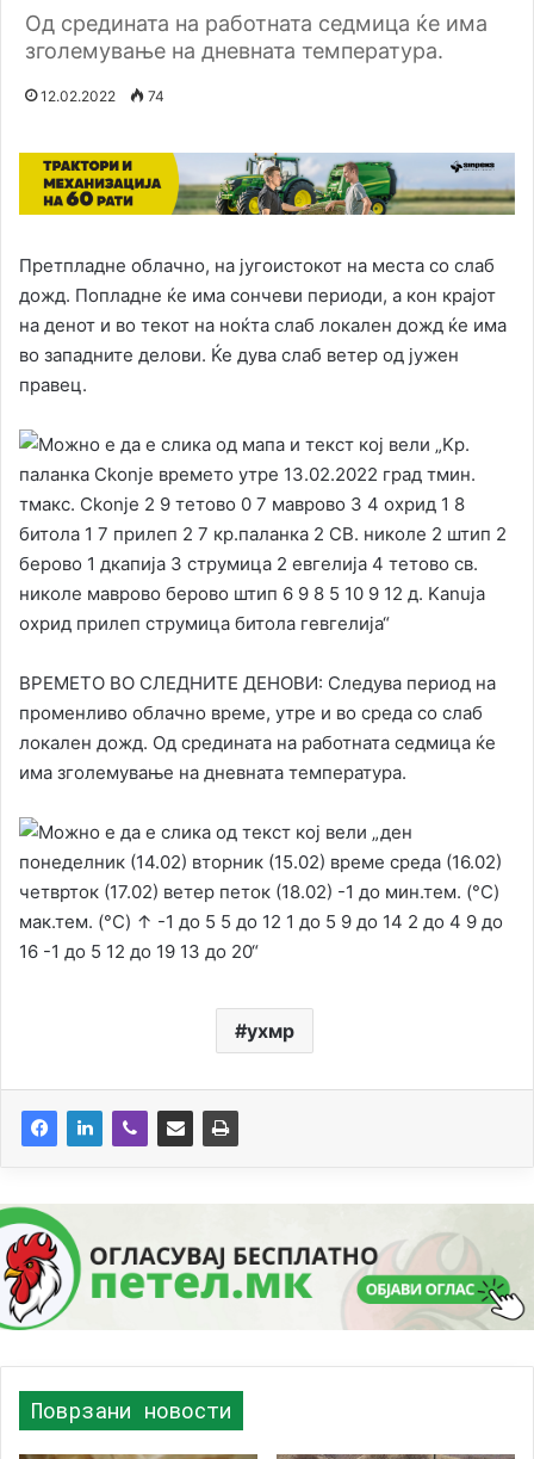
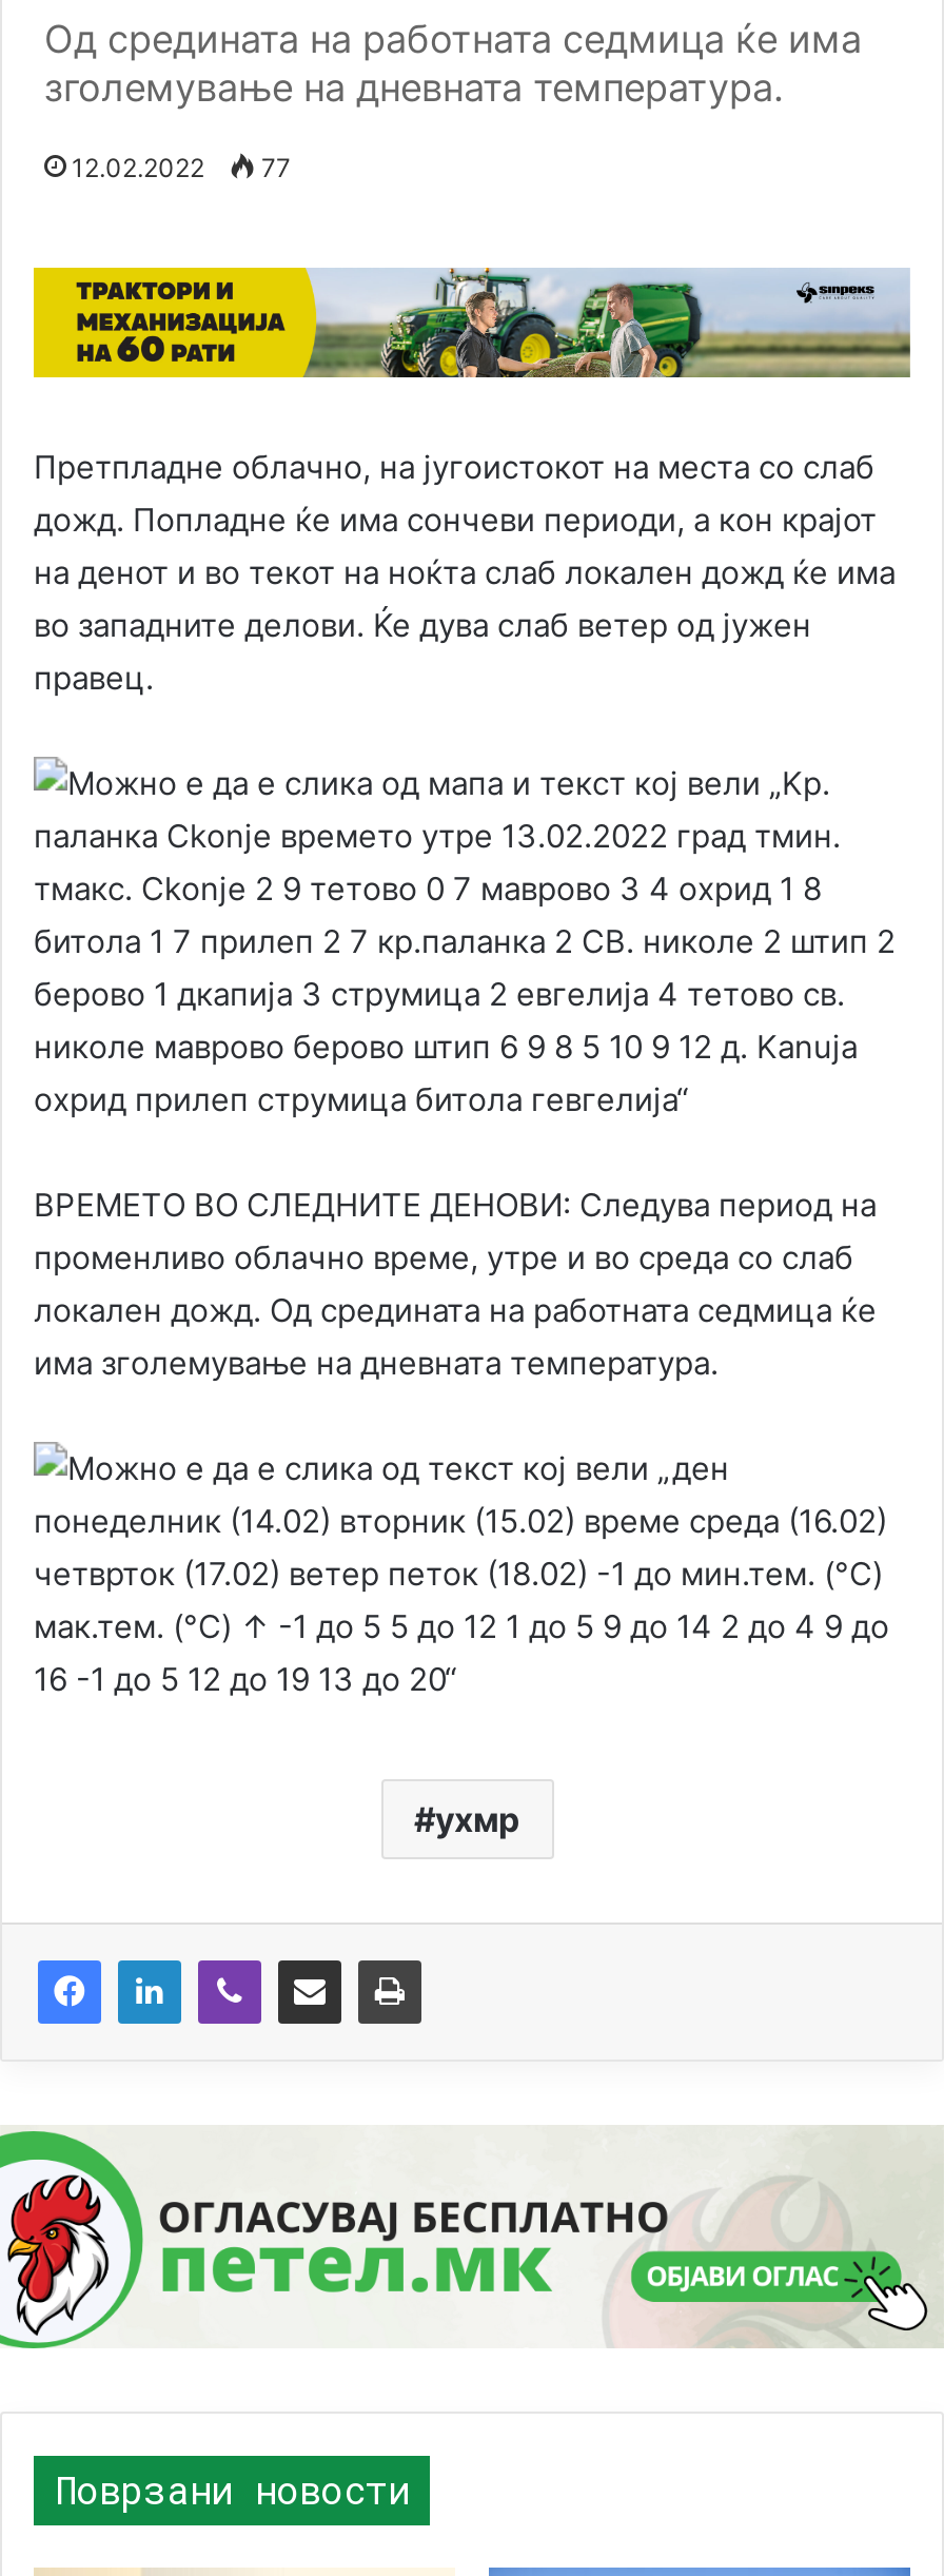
- 12.02.2022 74
+ 12.02.2022 77
